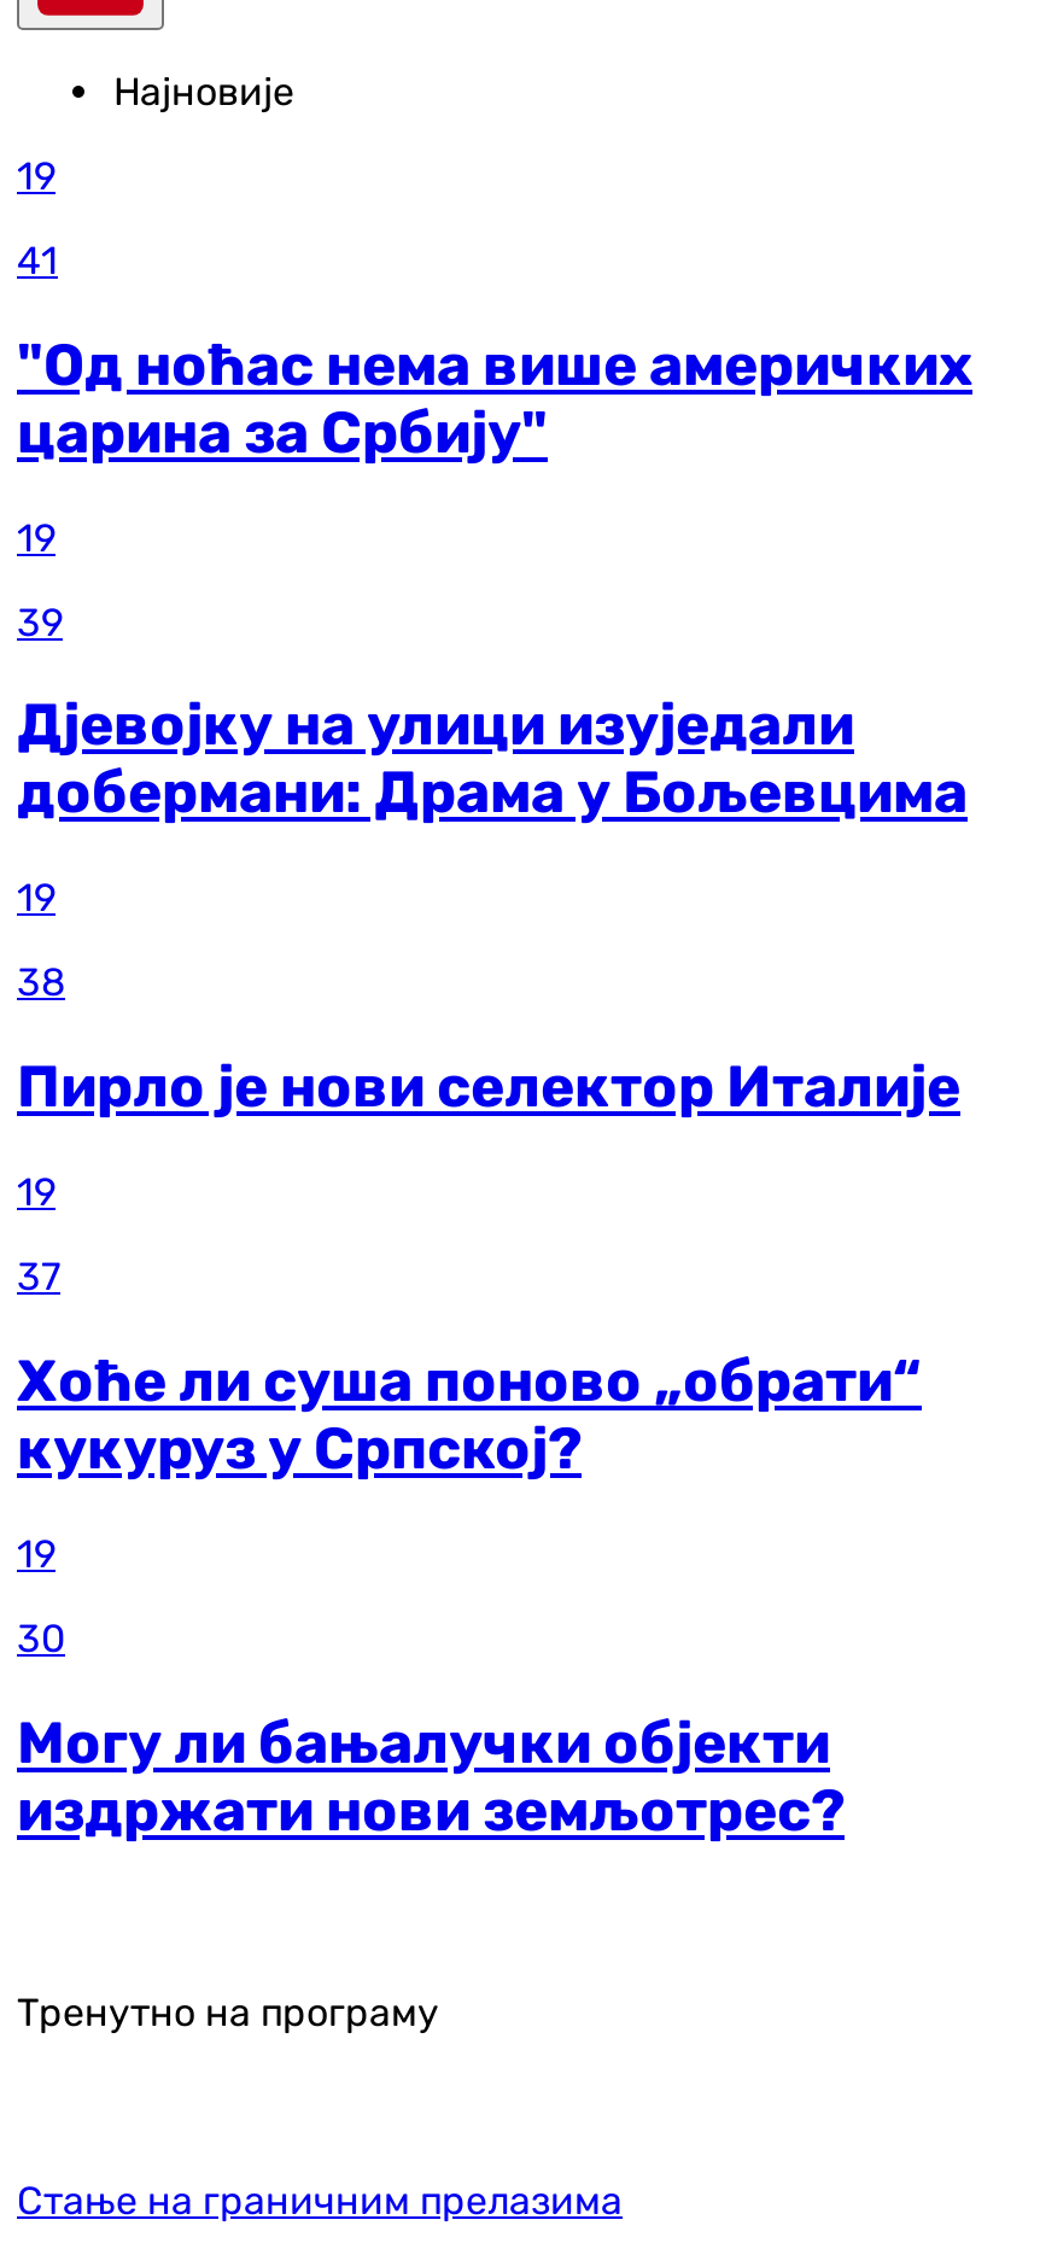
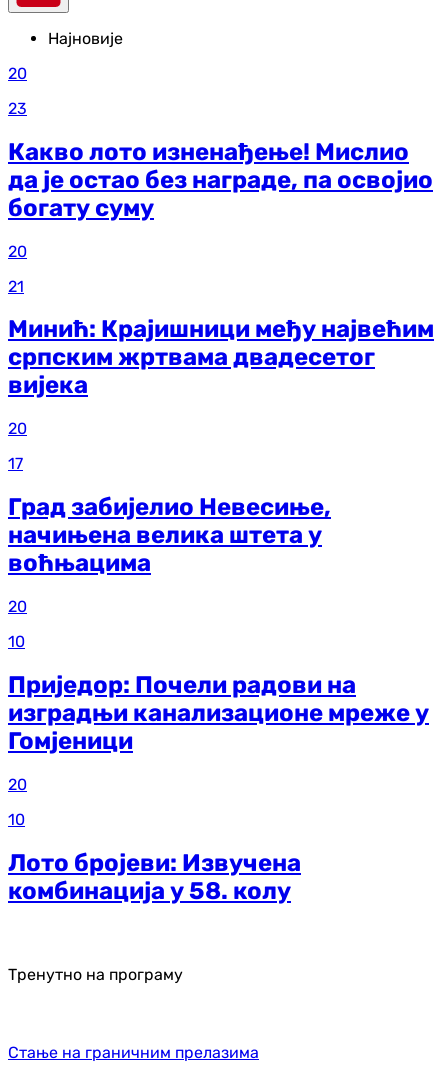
- 19
+ 20

- 41
+ 23

- "Од ноћас нема више америчких
- царина за Србију"
+ Какво лото изненађење! Мислио
+ да је остао без награде, па освојио
+ богату суму

- 19
+ 20

- 39
+ 21

- Дјевојку на улици изуједали
- добермани: Драма у Бољевцима
+ Минић: Крајишници међу највећим
+ српским жртвама двадесетог
+ вијека

- 19
+ 20

- 38
+ 17

- Пирло је нови селектор Италије
+ Град забијелио Невесиње,
+ начињена велика штета у
+ воћњацима

- 19
+ 20

- 37
+ 10

- Хоће ли суша поново „обрати“
- кукуруз у Српској?
+ Приједор: Почели радови на
+ изградњи канализационе мреже у
+ Гомјеници

- 19
+ 20

- 30
+ 10

- Могу ли бањалучки објекти
- издржати нови земљотрес?
+ Лото бројеви: Извучена
+ комбинација у 58. колу
